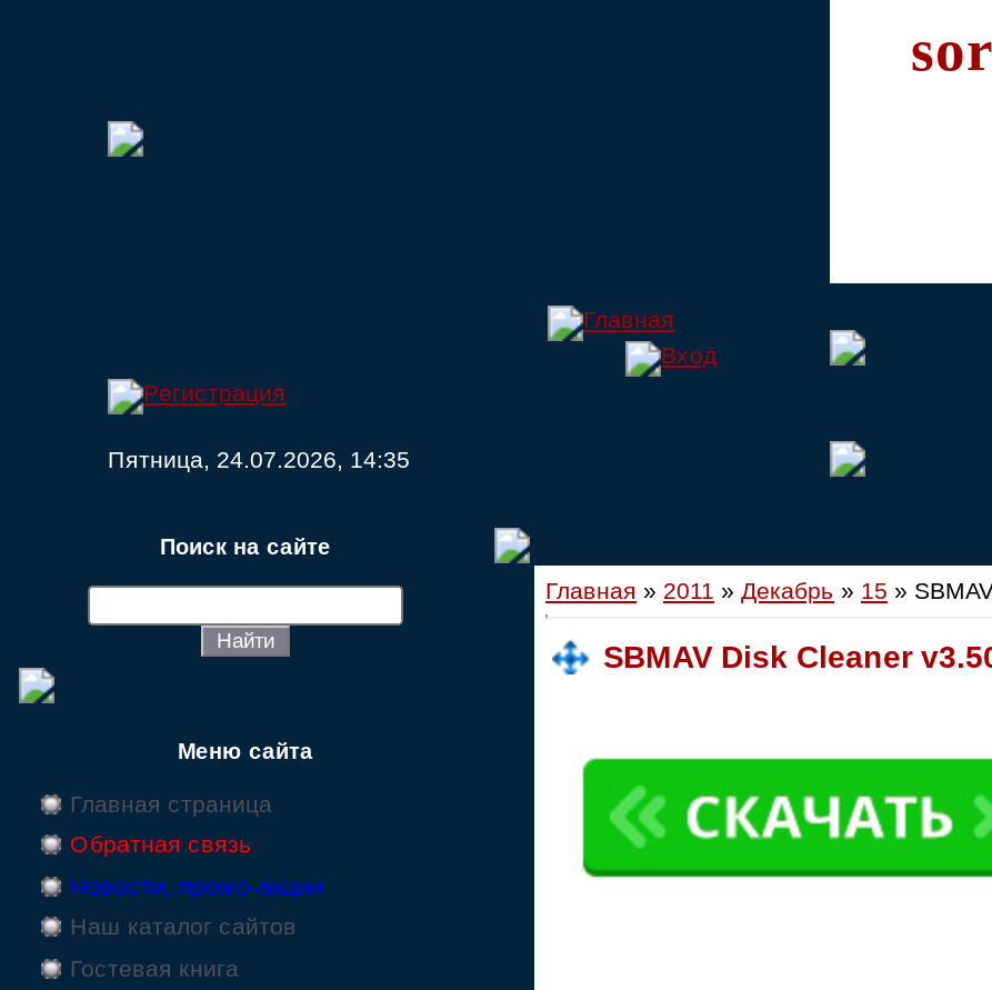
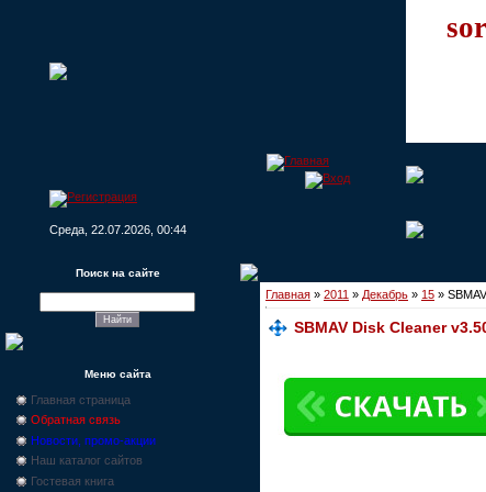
- Пятница, 24.07.2026, 14:35
+ Среда, 22.07.2026, 00:44
